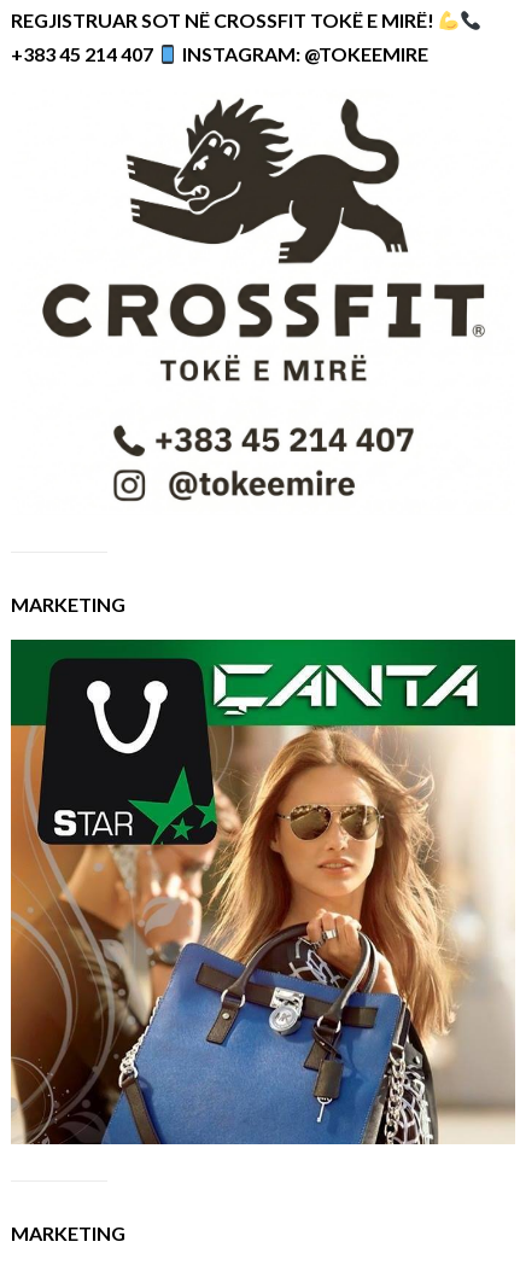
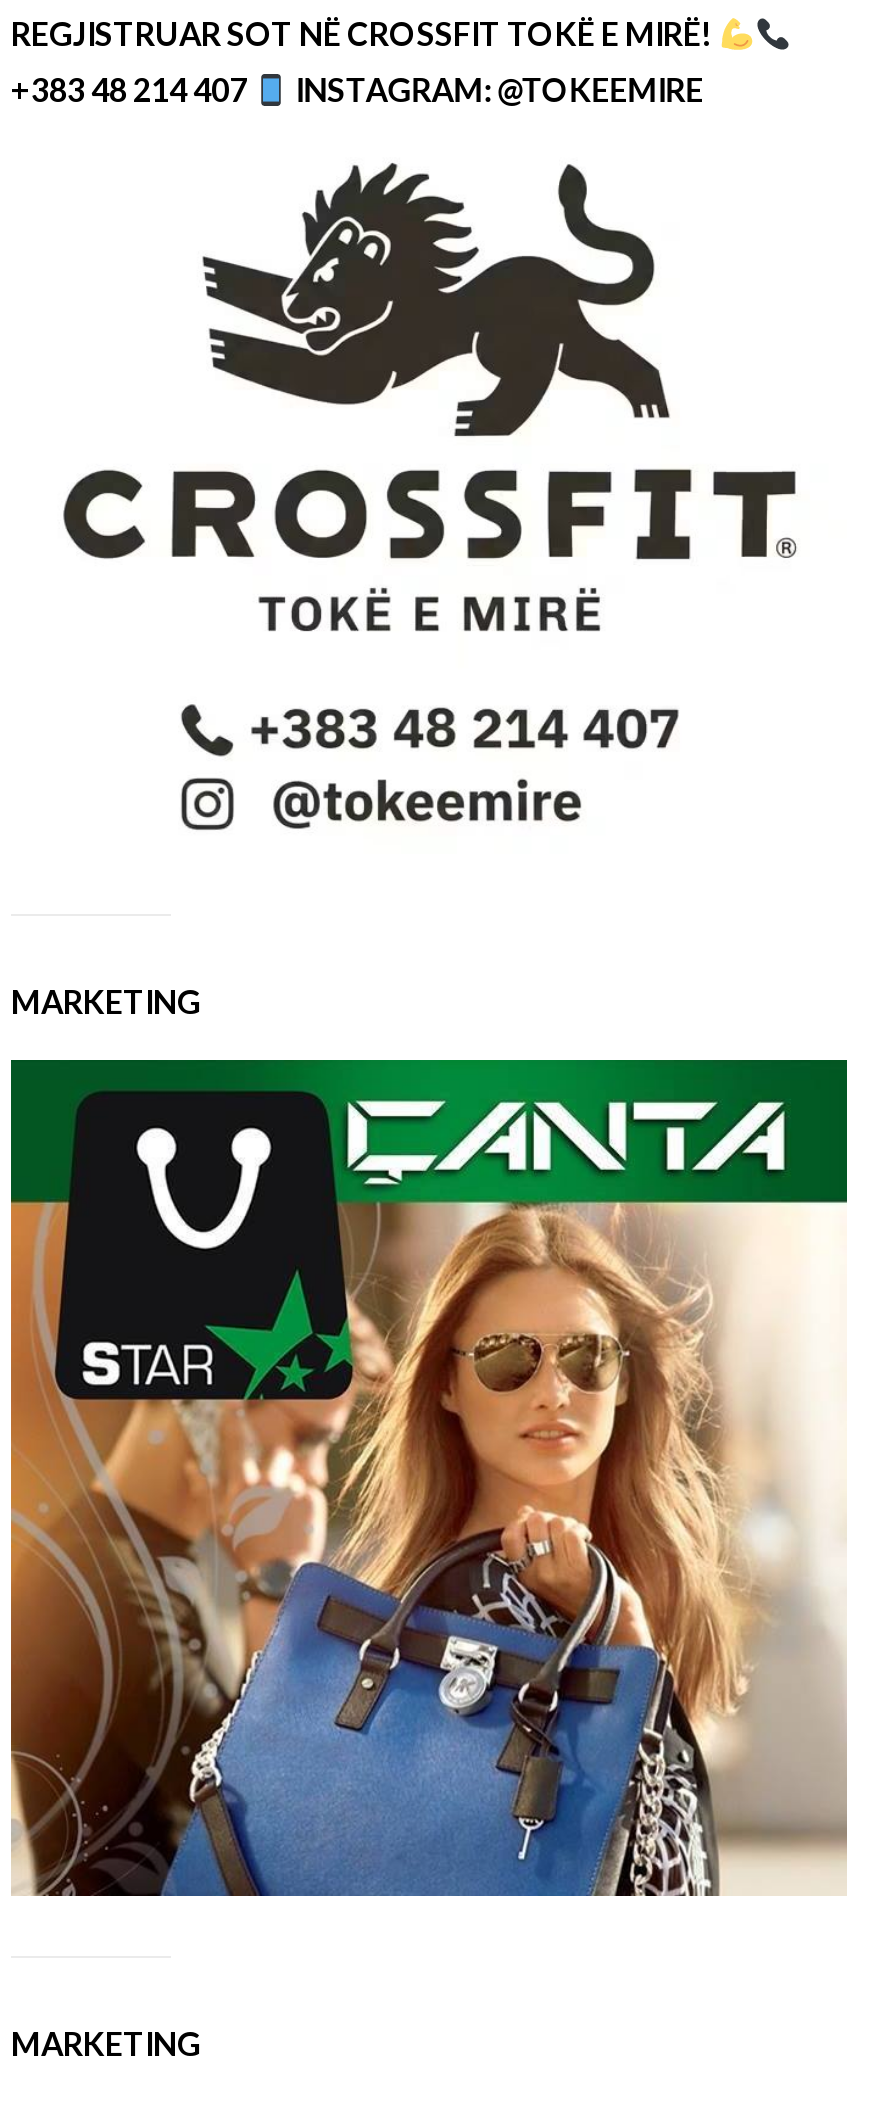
- +383 45 214 407 INSTAGRAM: @TOKEEMIRE
+ +383 48 214 407 INSTAGRAM: @TOKEEMIRE
